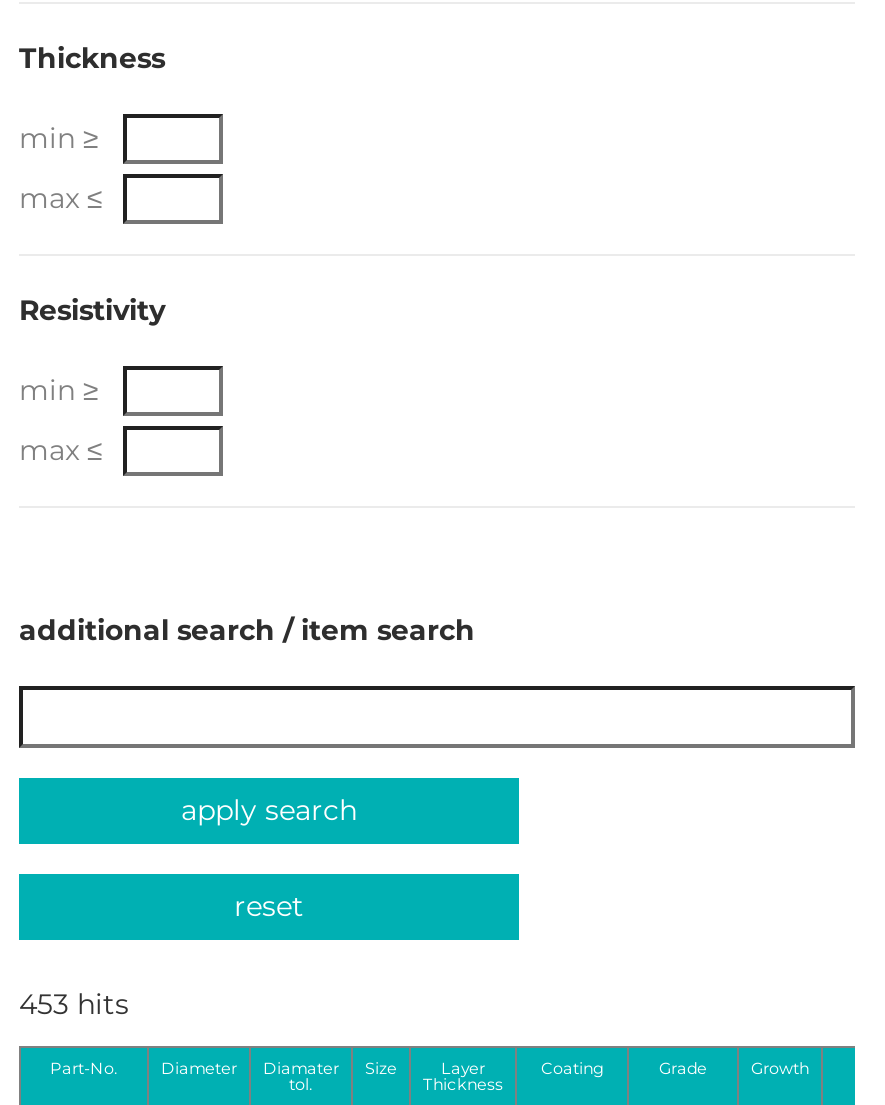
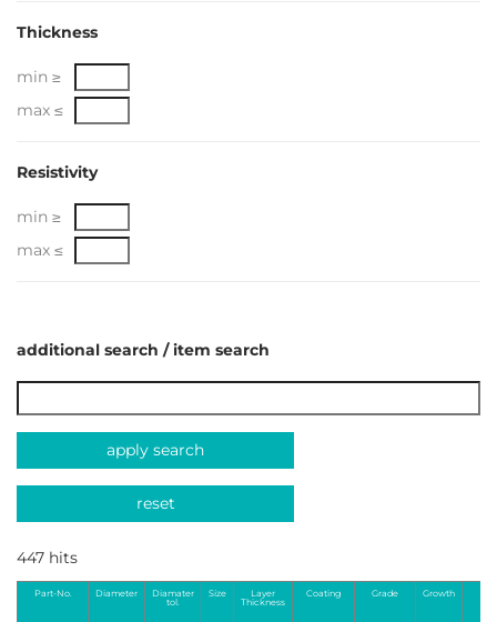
- 453 hits
+ 447 hits
